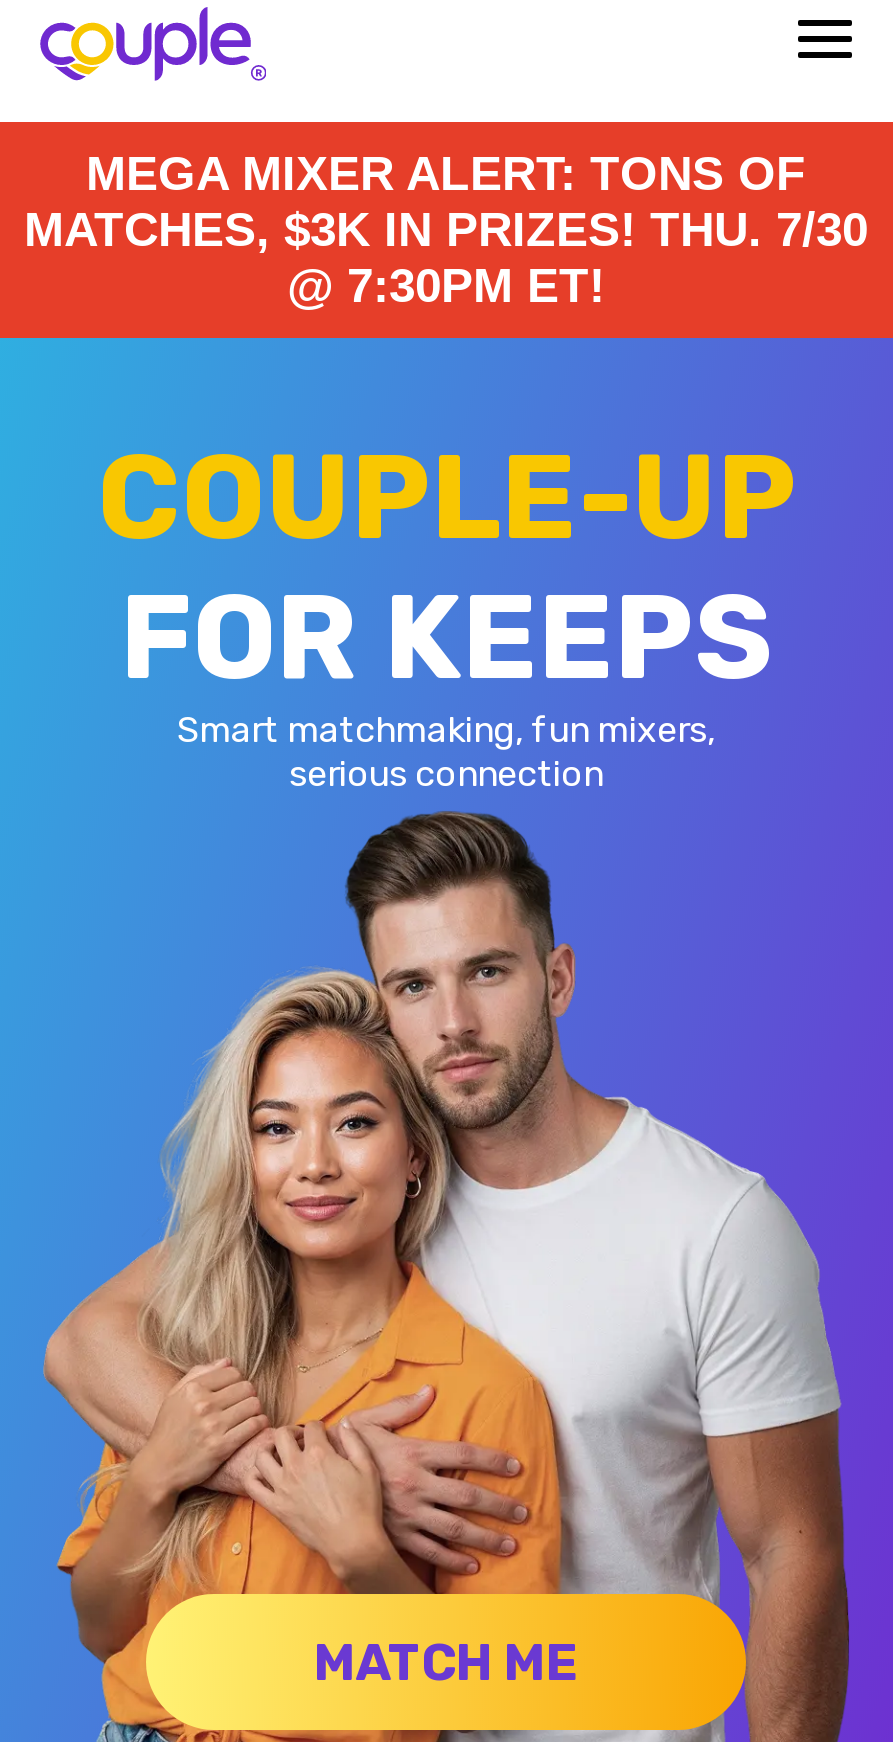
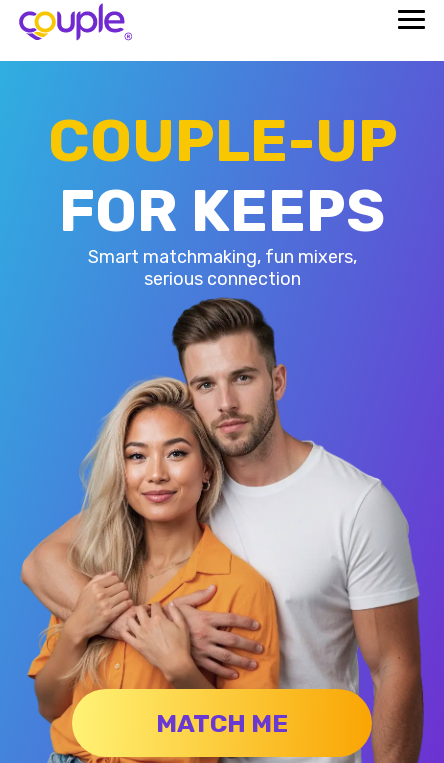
- MEGA MIXER ALERT: TONS OF
- MATCHES, $3K IN PRIZES! THU. 7/30
- @ 7:30PM ET!
